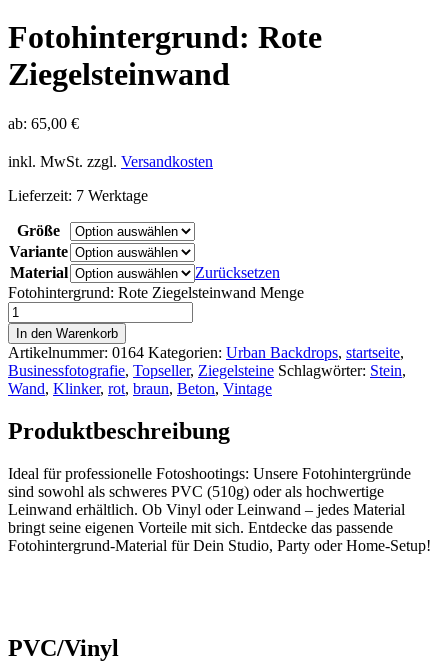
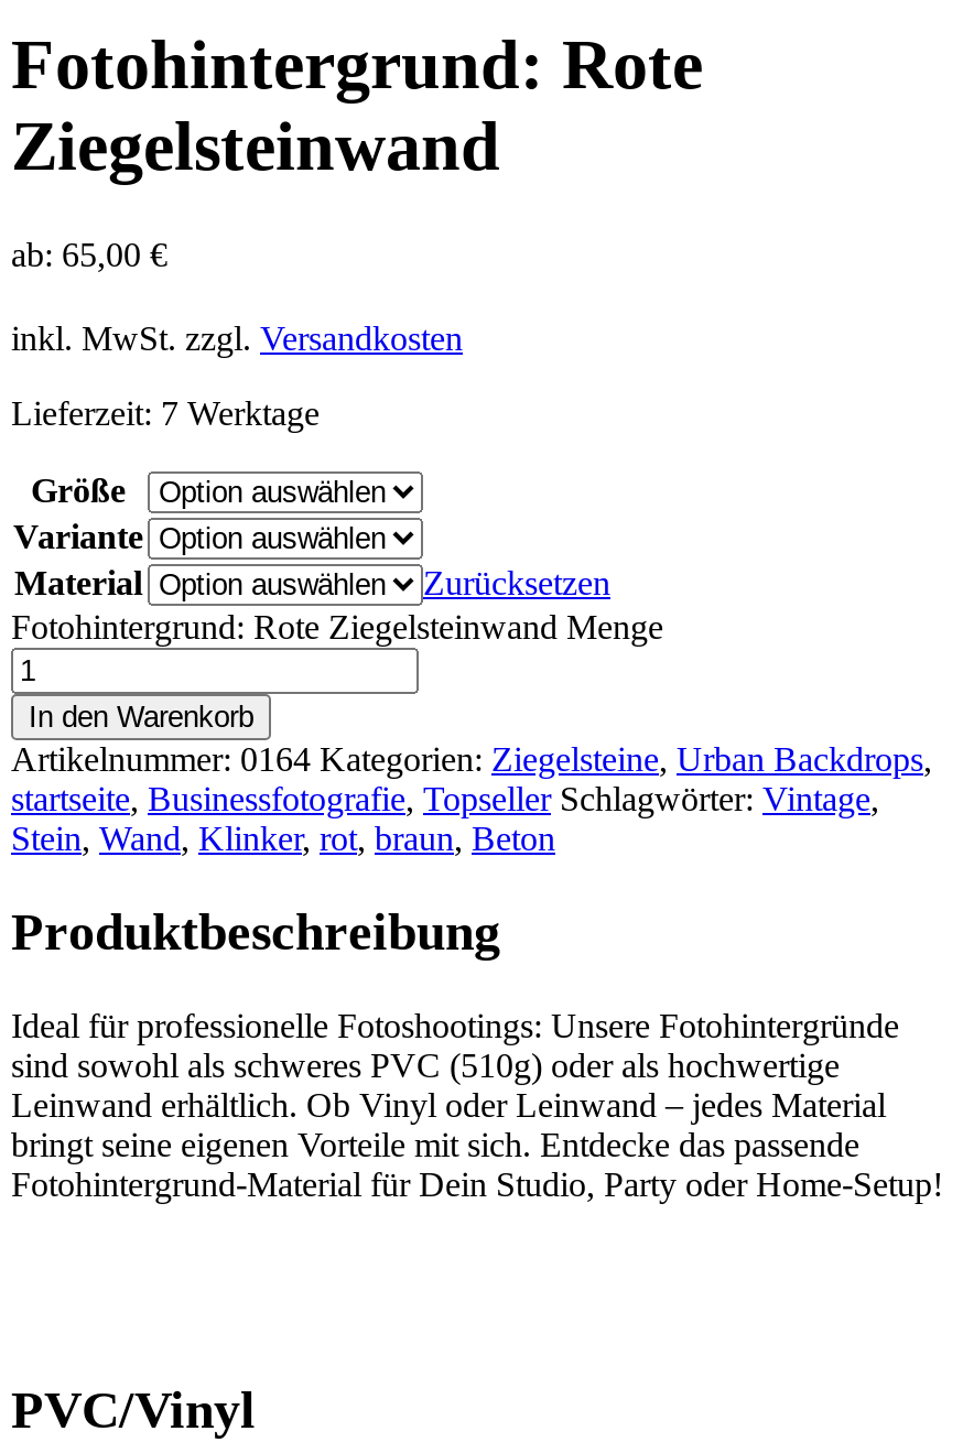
- Artikelnummer:0164 Kategorien: Urban Backdrops, startseite,
- Businessfotografie, Topseller, Ziegelsteine Schlagwörter: Stein,
- Wand, Klinker, rot, braun, Beton,Vintage
+ Artikelnummer:0164 Kategorien: Ziegelsteine, Urban Backdrops,
+ startseite, Businessfotografie, Topseller Schlagwörter: Vintage,
+ Stein, Wand, Klinker, rot, braun,Beton
